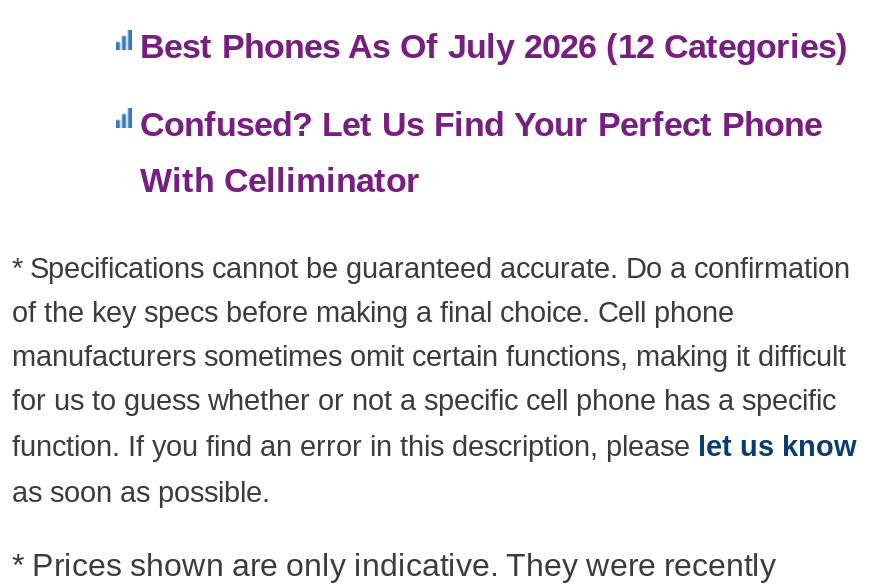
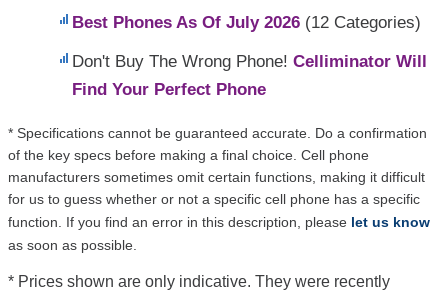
- Confused? Let Us Find Your Perfect Phone
+ Don't Buy The Wrong Phone! Celliminator Will

- With Celliminator
+ Find Your Perfect Phone
